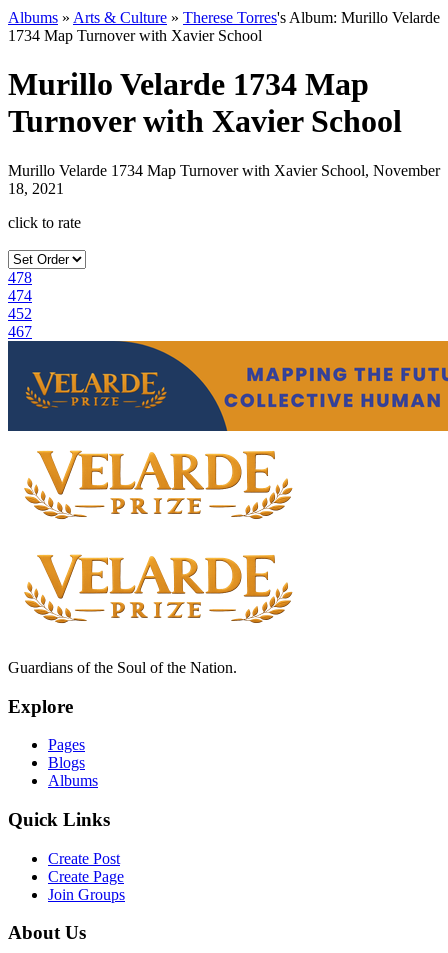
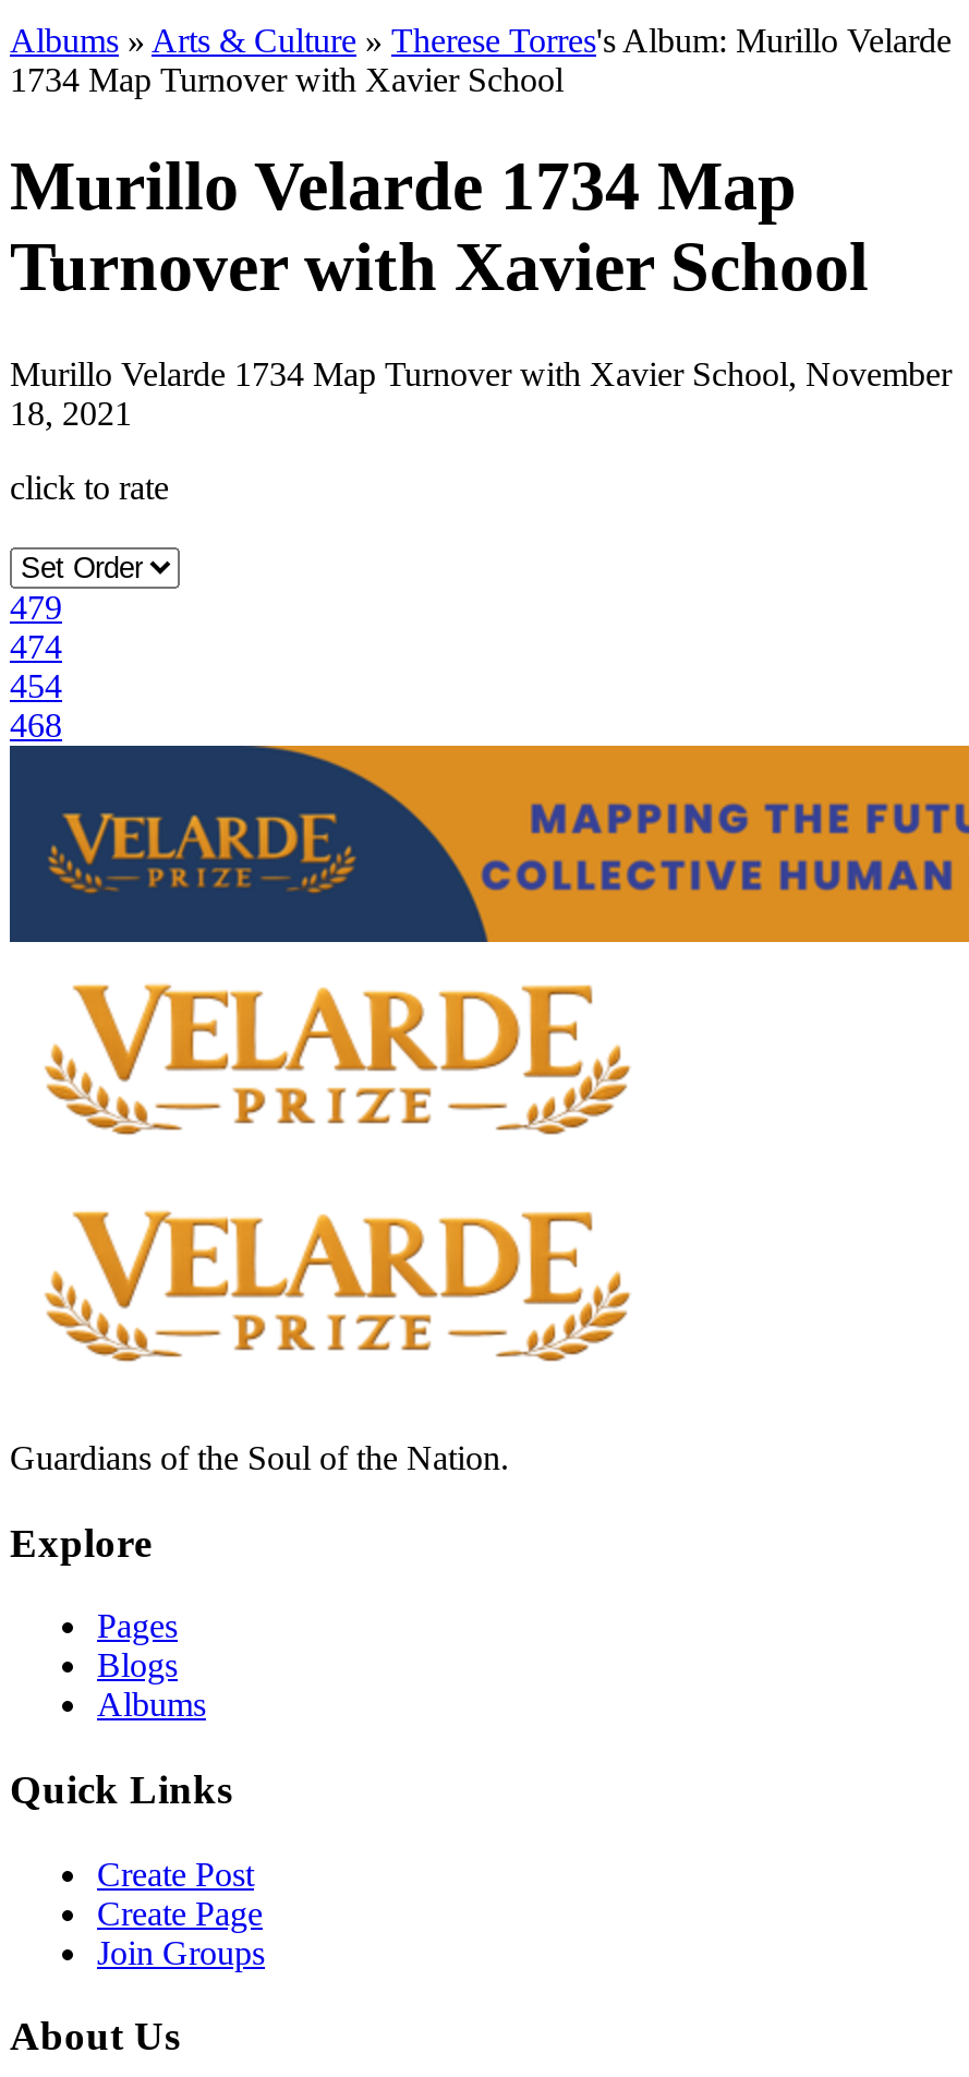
- 478
+ 479

- 452
+ 454

- 467
+ 468
